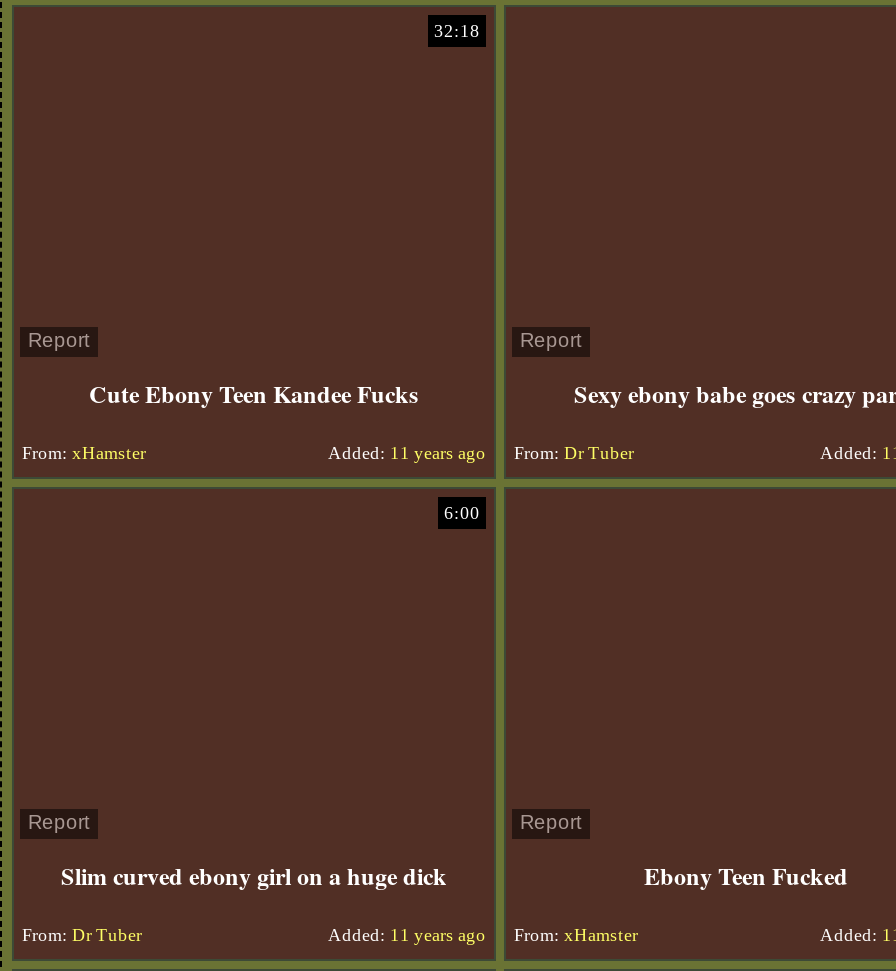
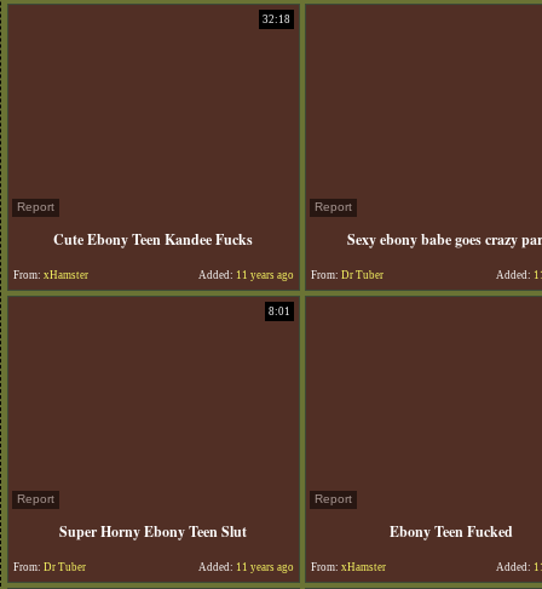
- 6:00
+ 8:01

- Slim curved ebony girl on a huge dick
+ Super Horny Ebony Teen Slut
